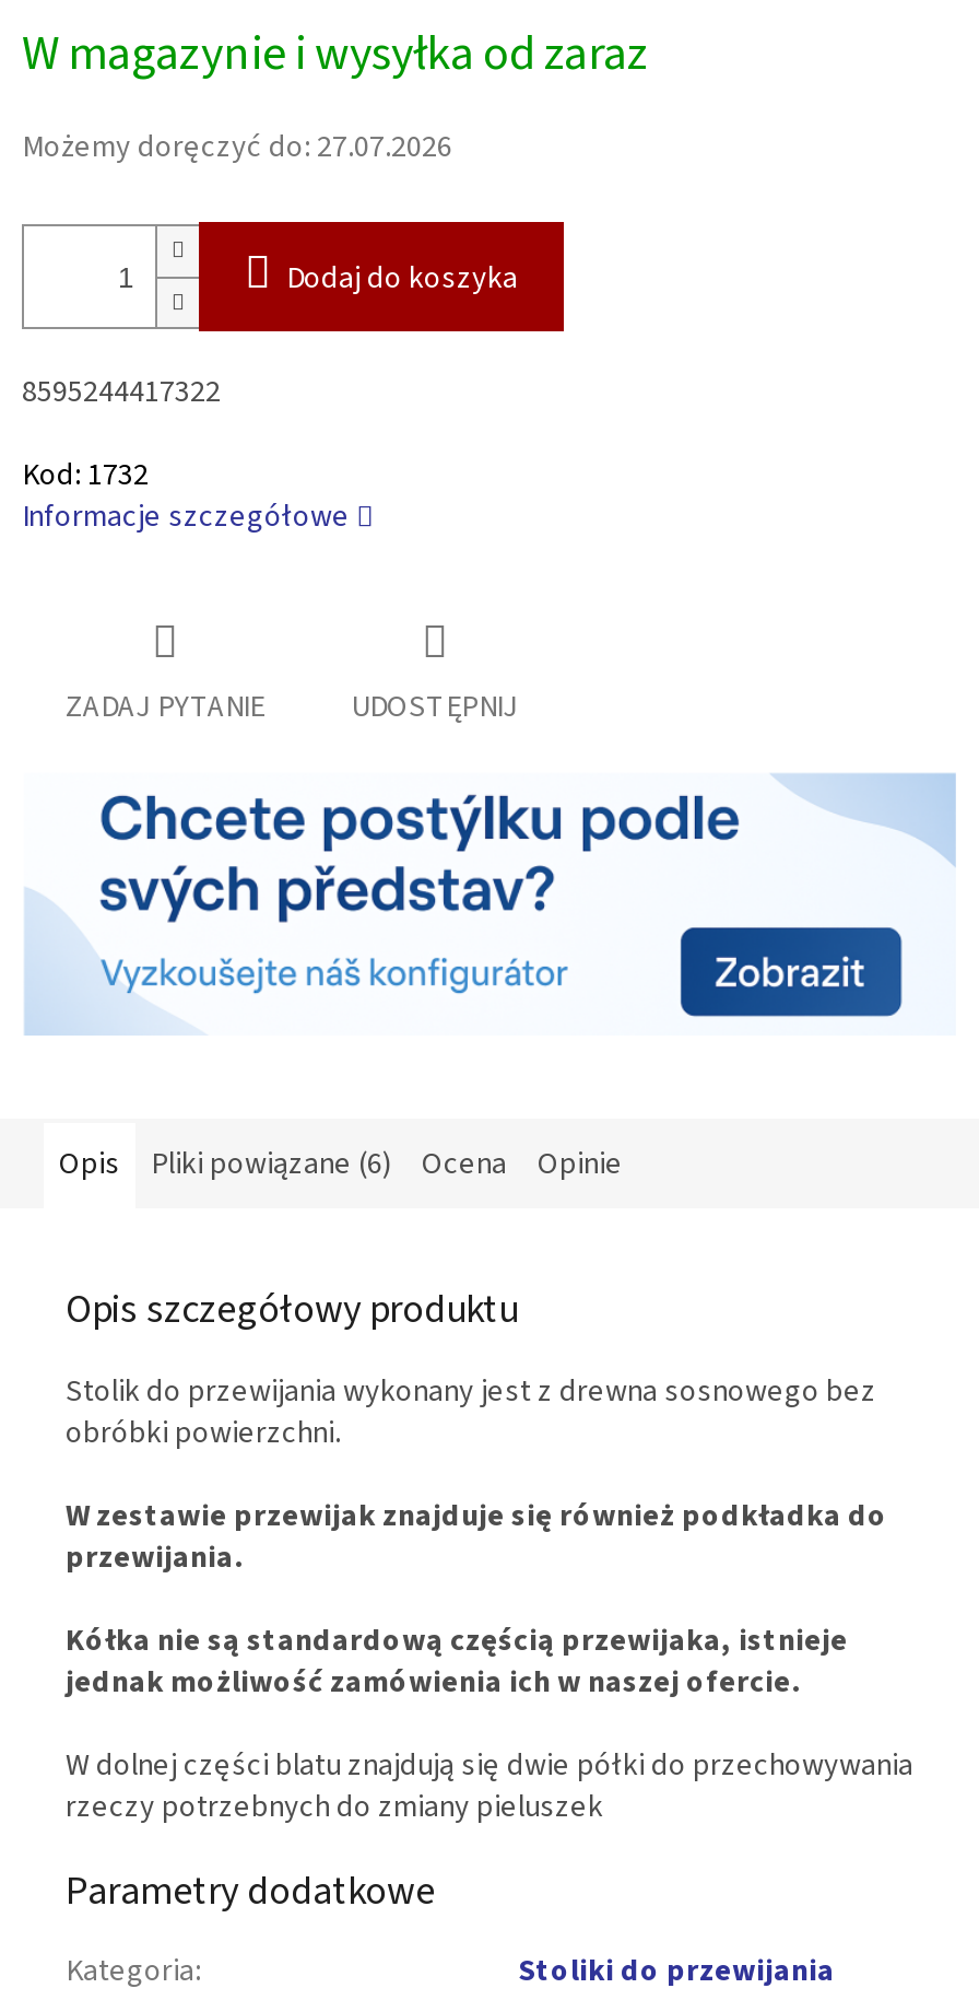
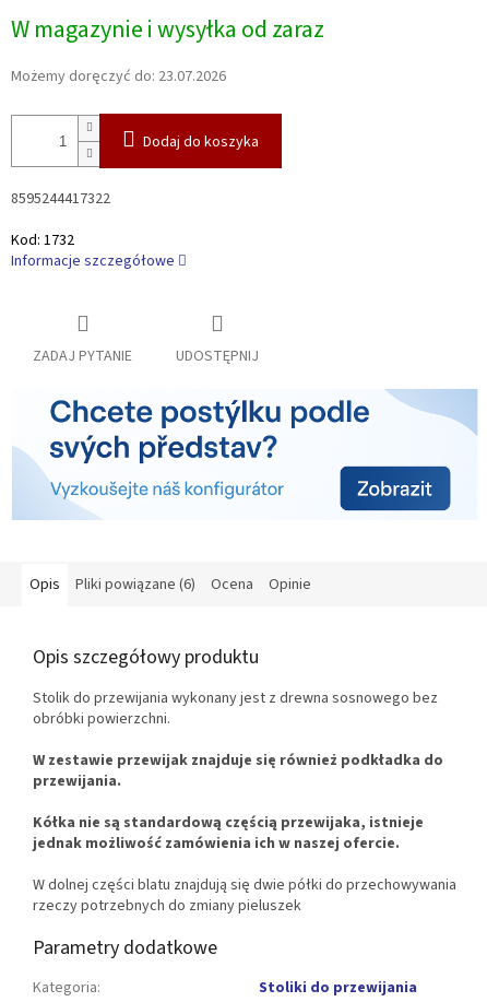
- Możemy doręczyć do: 27.07.2026
+ Możemy doręczyć do: 23.07.2026
